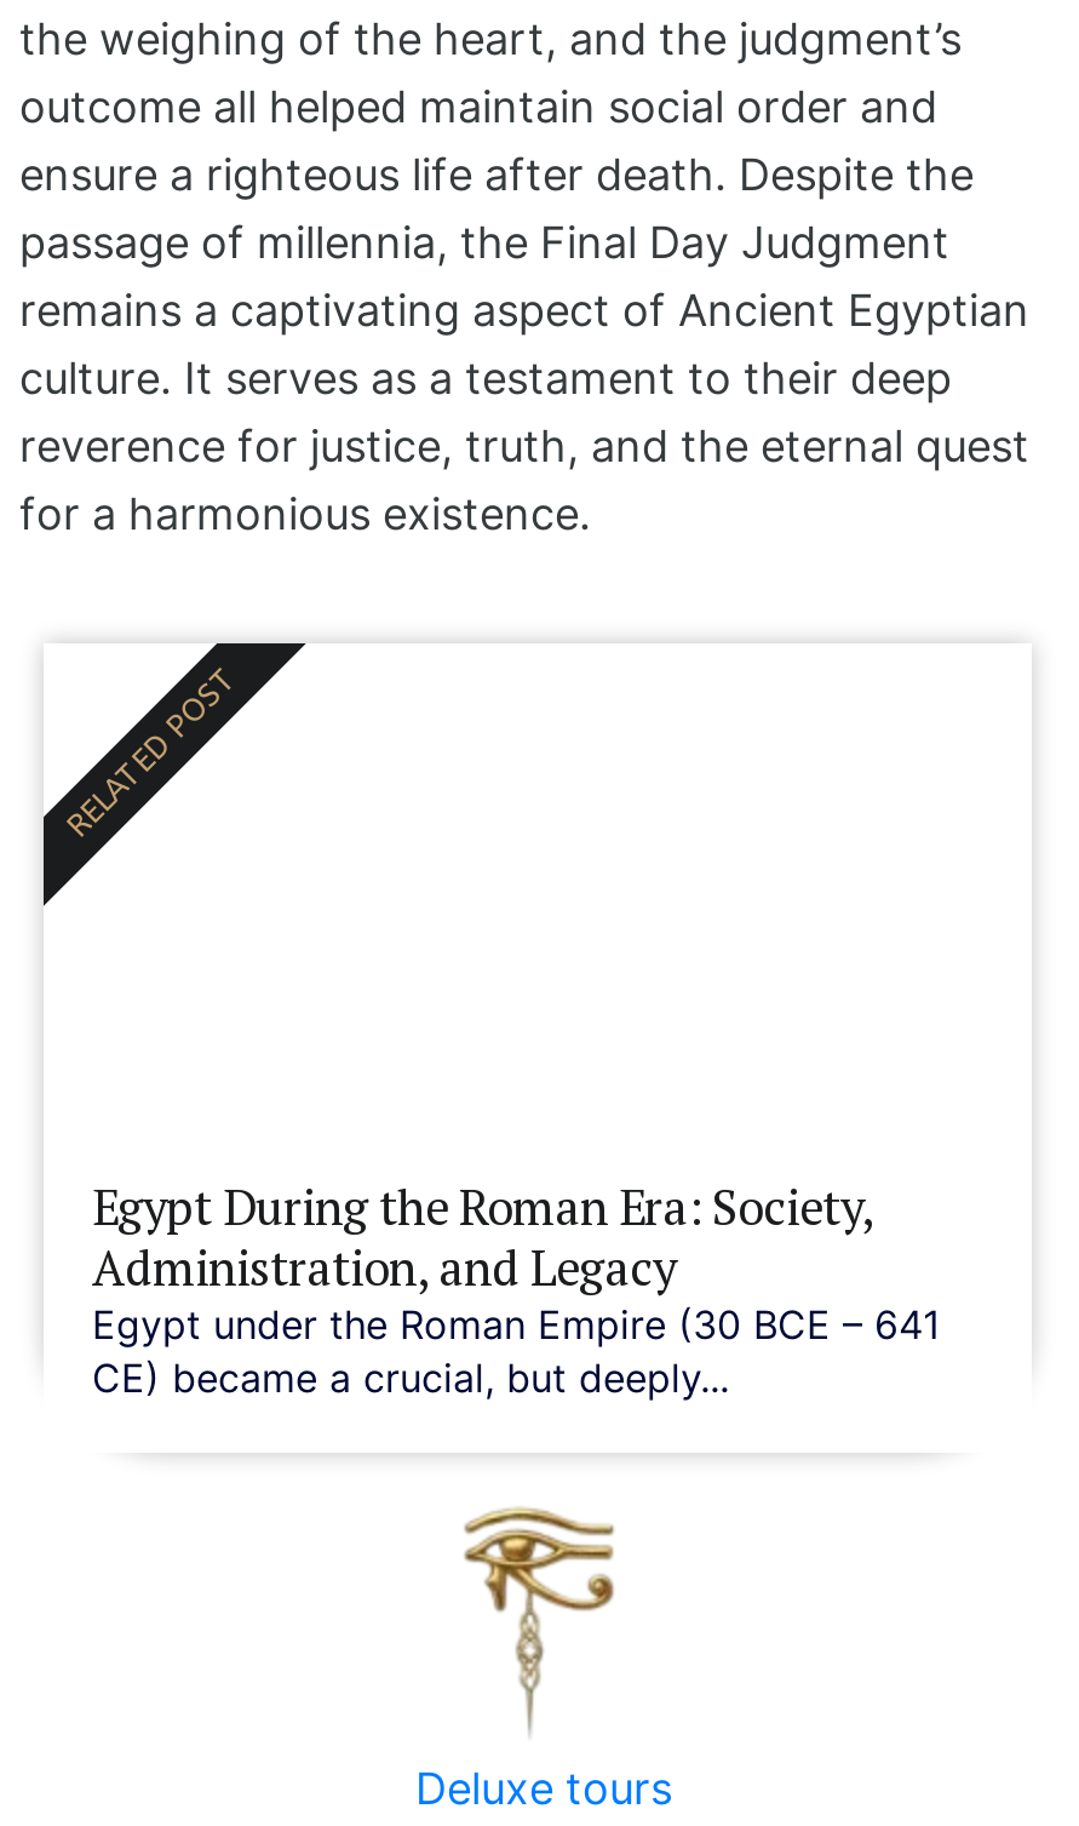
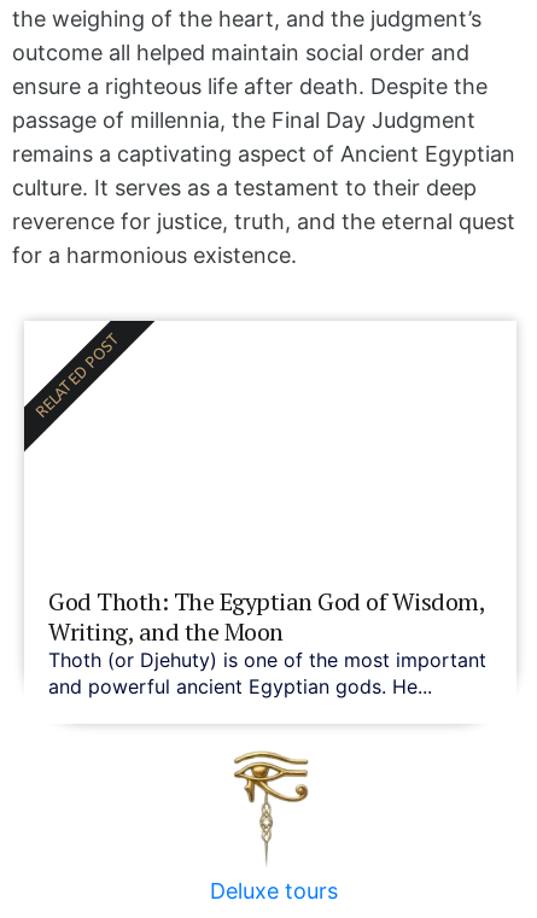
- Egypt During the Roman Era: Society,
- Administration, and Legacy
- Egypt under the Roman Empire (30 BCE – 641
- CE) became a crucial, but deeply...
+ God Thoth: The Egyptian God of Wisdom,
+ Writing, and the Moon
+ Thoth (or Djehuty) is one of the most important
+ and powerful ancient Egyptian gods. He...
